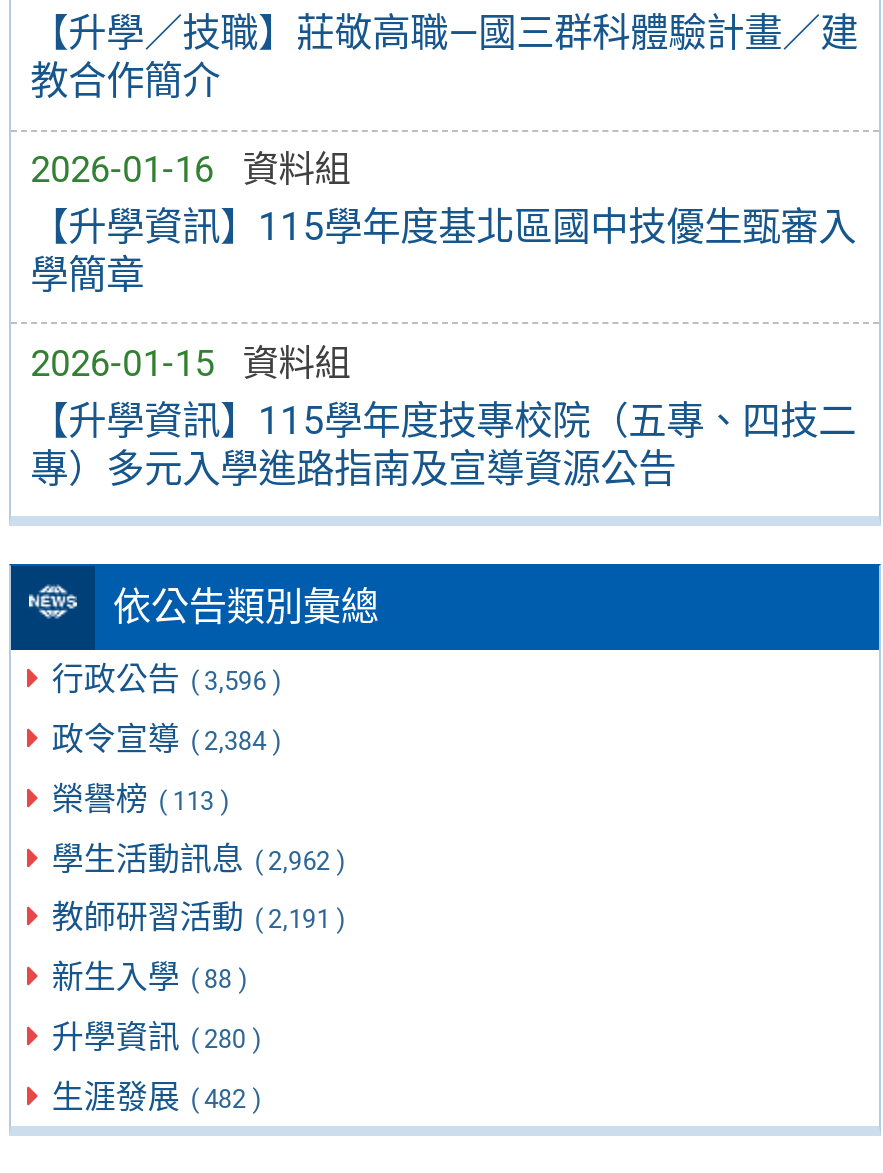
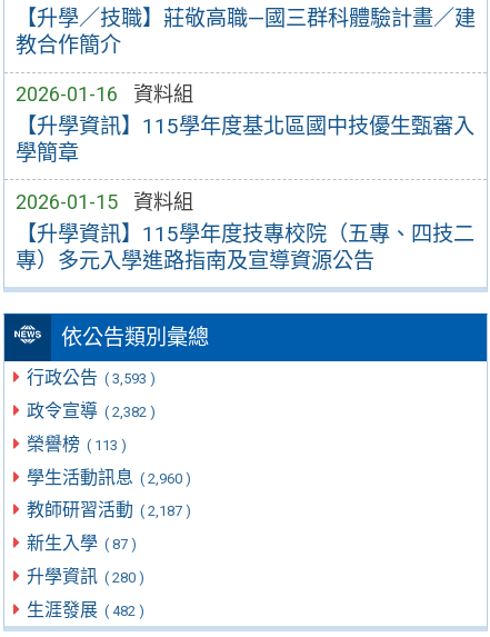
- 行政公告 ( 3,596 )
+ 行政公告 ( 3,593 )

- 政令宣導 ( 2,384 )
+ 政令宣導 ( 2,382 )

- 學生活動訊息 ( 2,962 )
+ 學生活動訊息 ( 2,960 )

- 教師研習活動 ( 2,191 )
+ 教師研習活動 ( 2,187 )

- 新生入學 ( 88 )
+ 新生入學 ( 87 )
